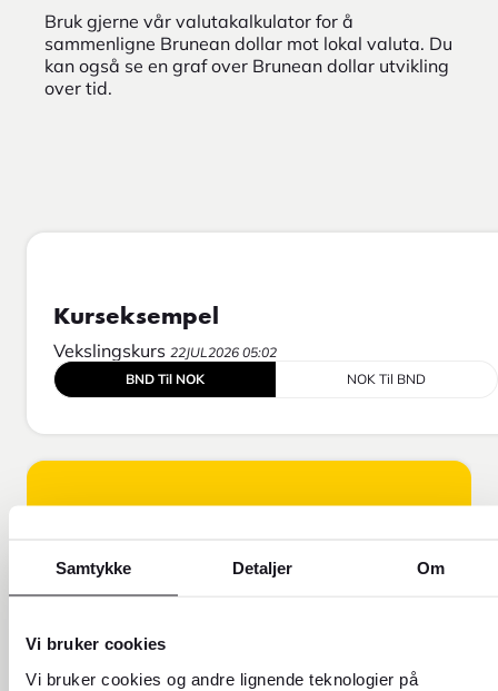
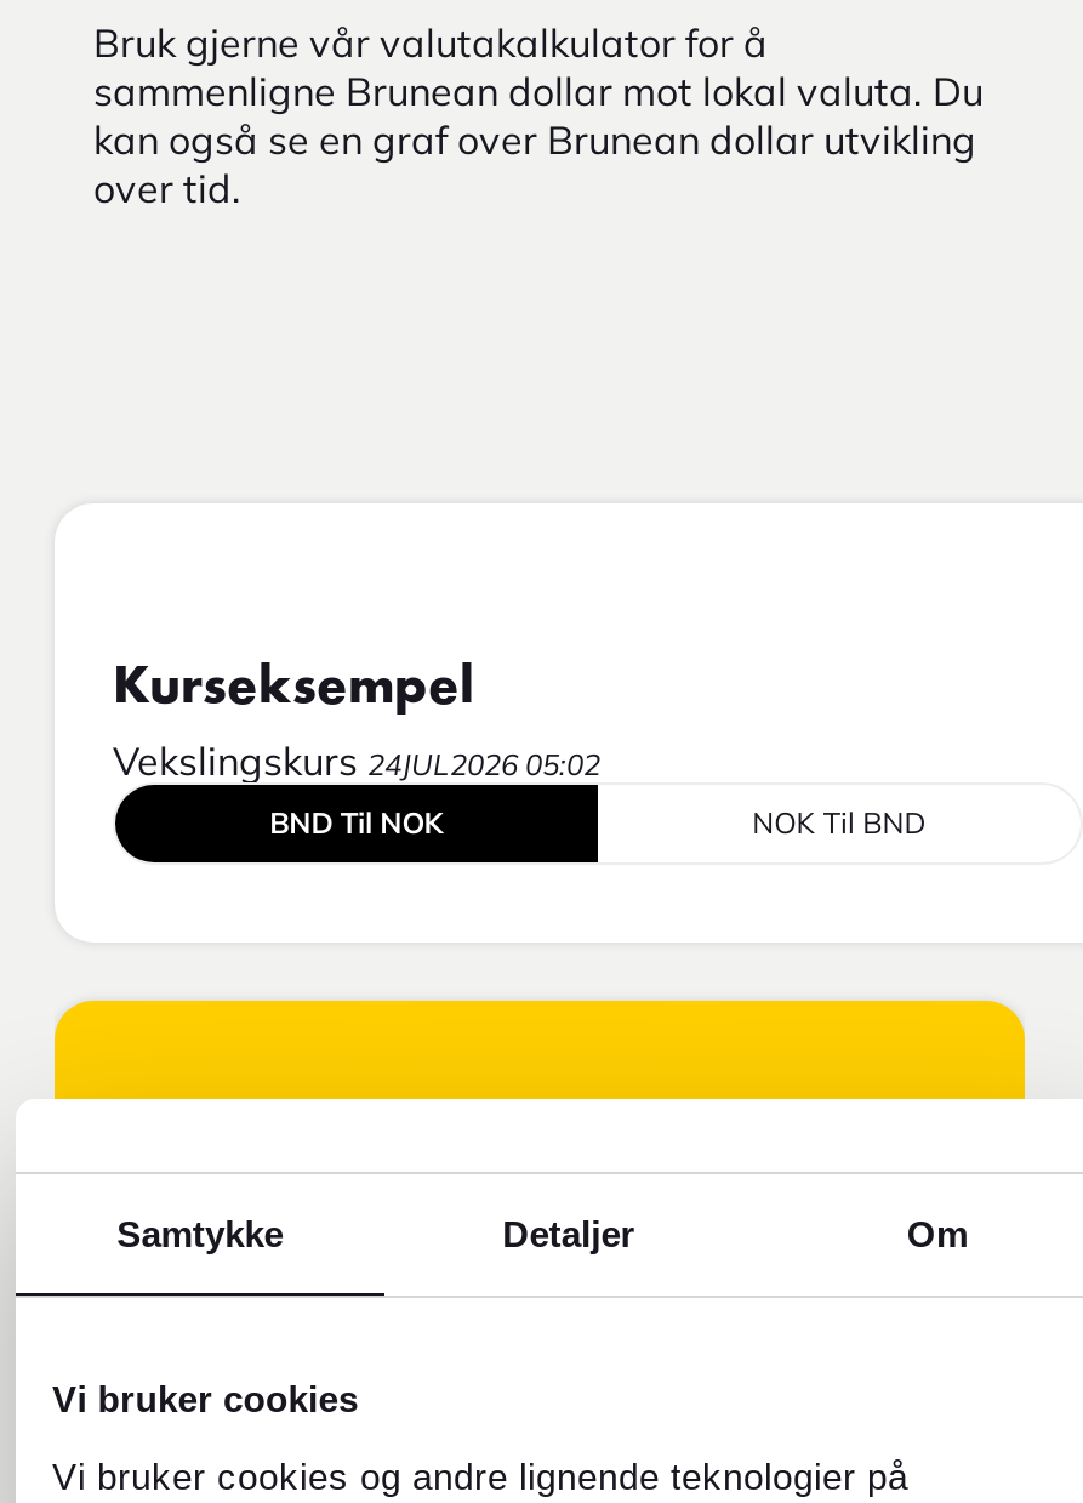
- Vekslingskurs 22JUL2026 05:02
+ Vekslingskurs 24JUL2026 05:02
